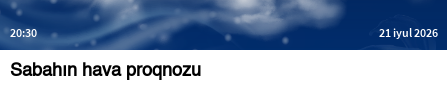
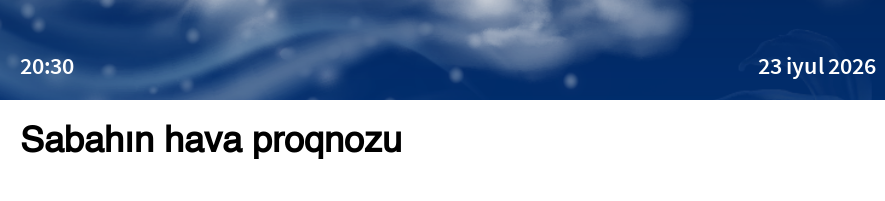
- 21 iyul 2026
+ 23 iyul 2026
